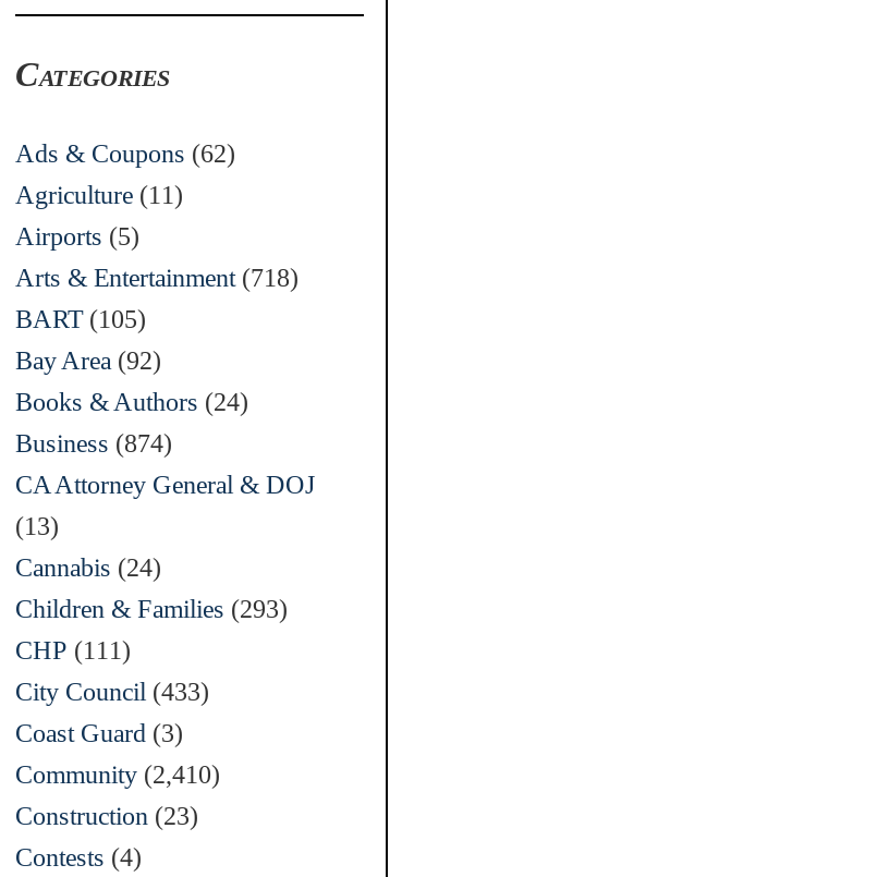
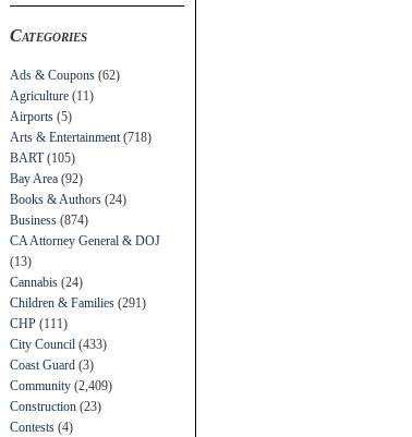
- Children & Families (293)
+ Children & Families (291)

- Community (2,410)
+ Community (2,409)
